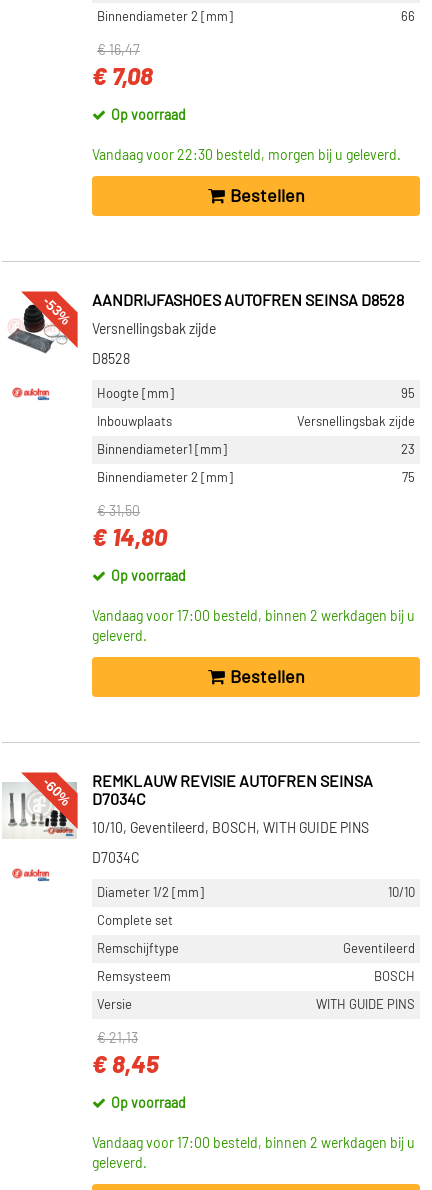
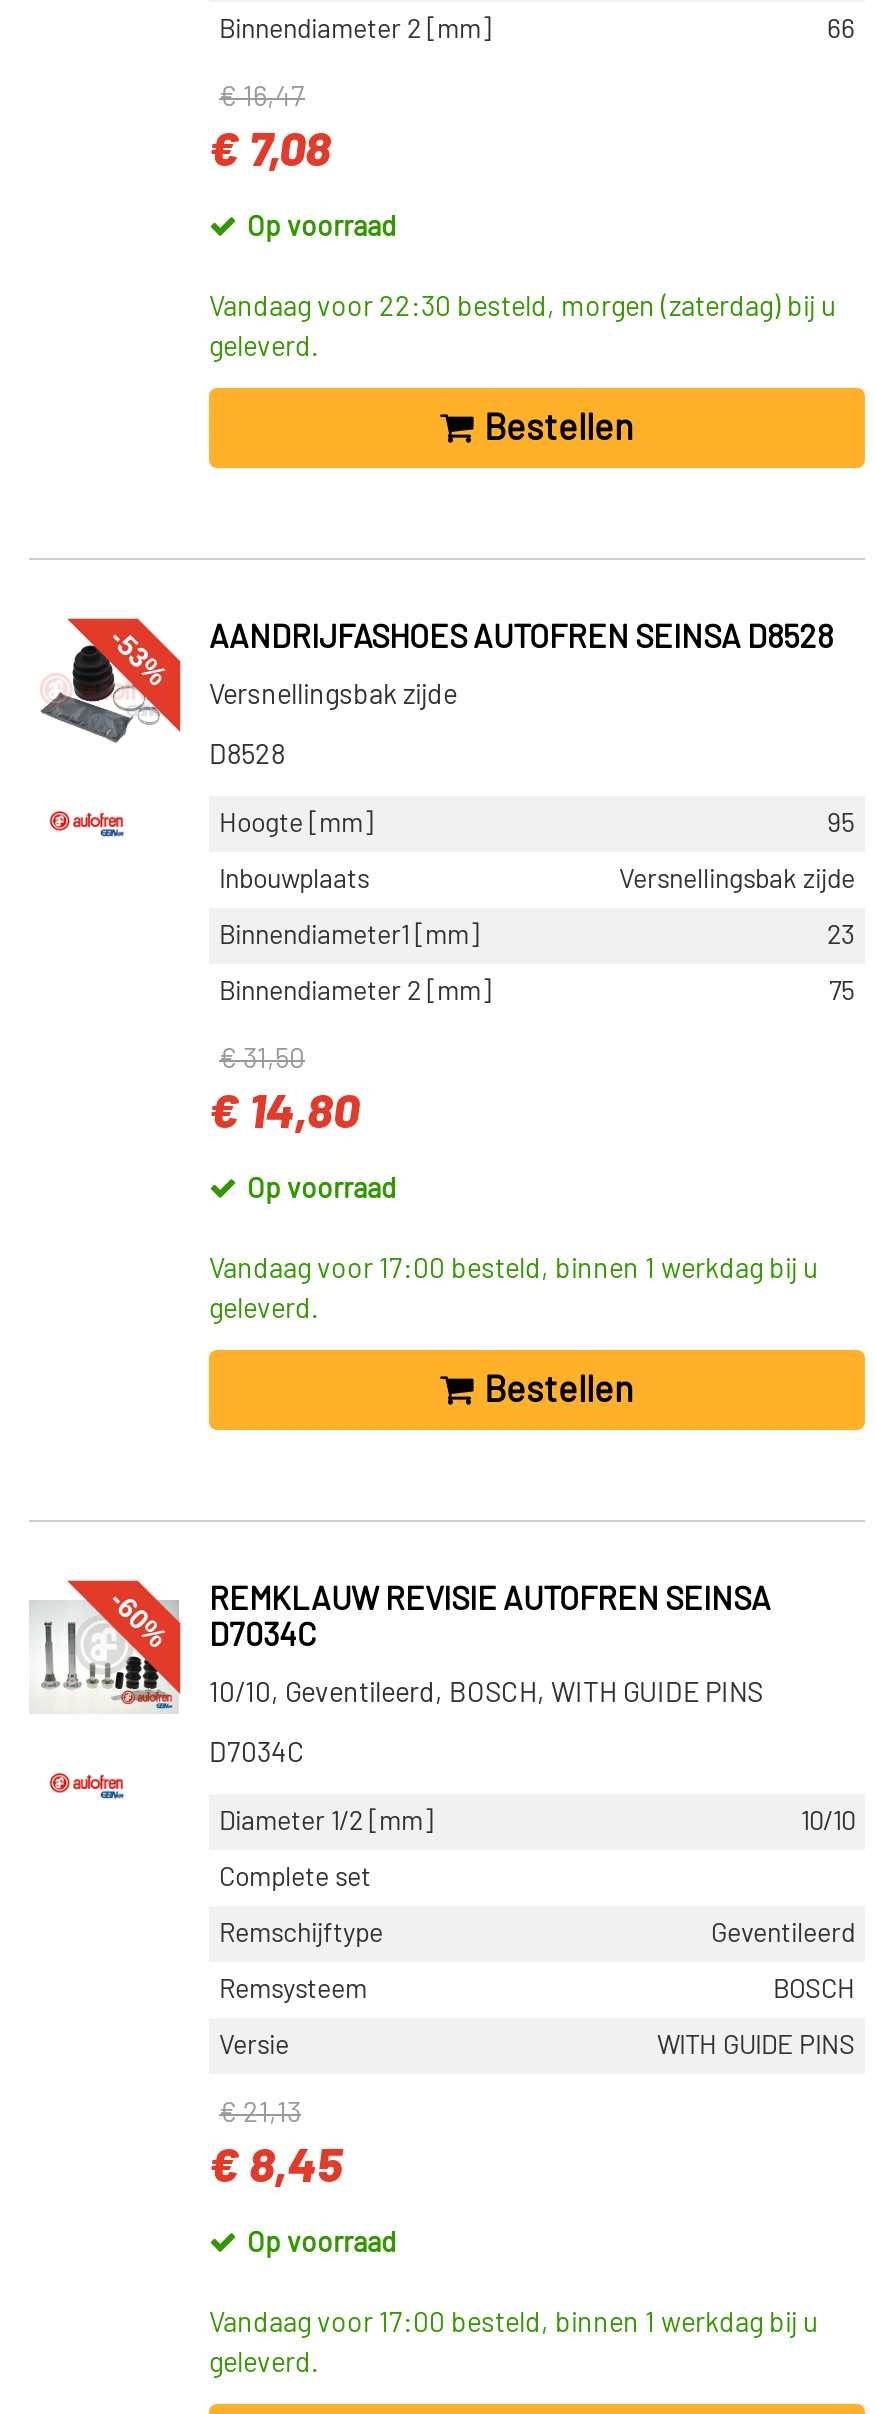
- Vandaag voor 22:30 besteld, morgen bij u geleverd.
+ Vandaag voor 22:30 besteld, morgen (zaterdag) bij u
+ geleverd.

- Vandaag voor 17:00 besteld, binnen 2 werkdagen bij u
+ Vandaag voor 17:00 besteld, binnen 1 werkdag bij u

- Vandaag voor 17:00 besteld, binnen 2 werkdagen bij u
+ Vandaag voor 17:00 besteld, binnen 1 werkdag bij u
